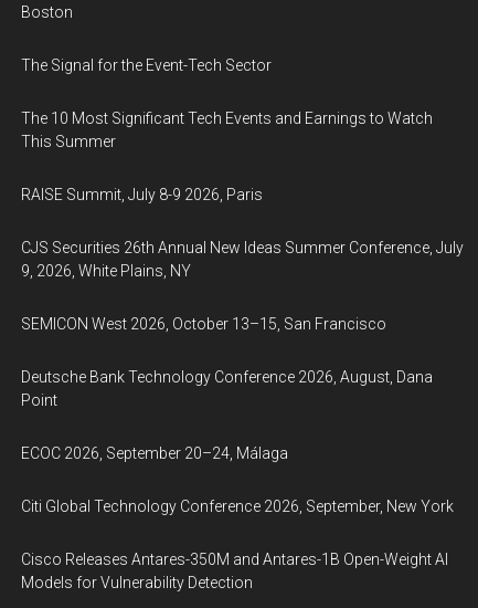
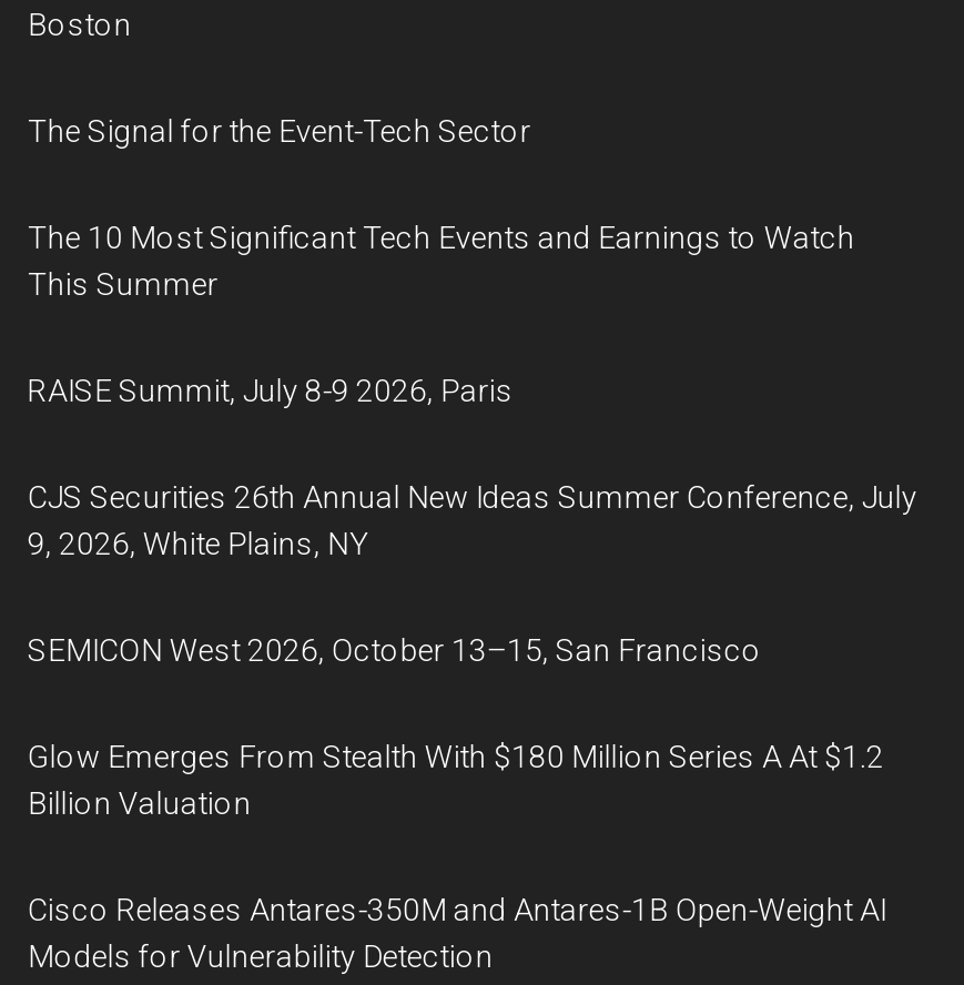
- Deutsche Bank Technology Conference 2026, August, Dana
- Point
- ECOC 2026, September 20–24, Málaga
- Citi Global Technology Conference 2026, September, New York
+ Glow Emerges From Stealth With $180 Million Series A At $1.2
+ Billion Valuation
